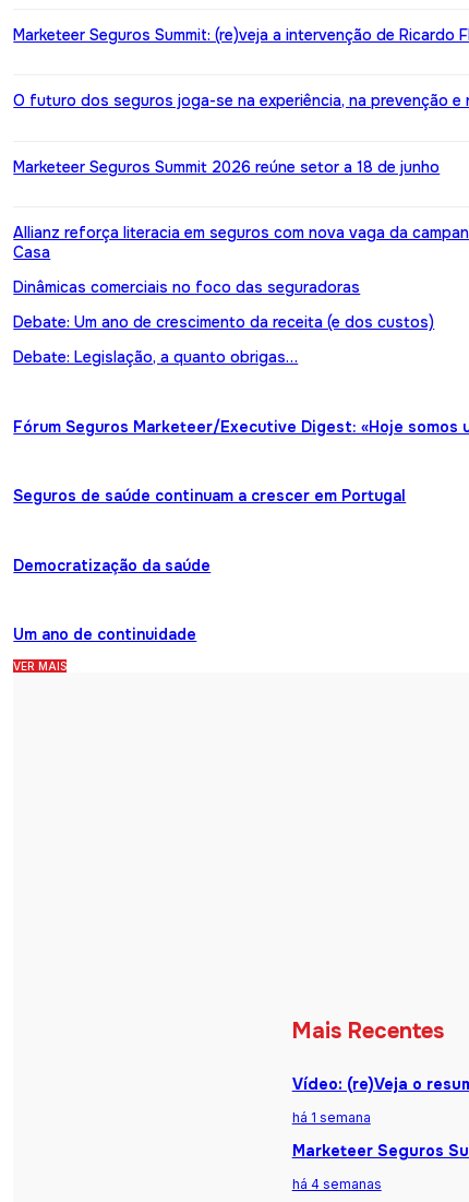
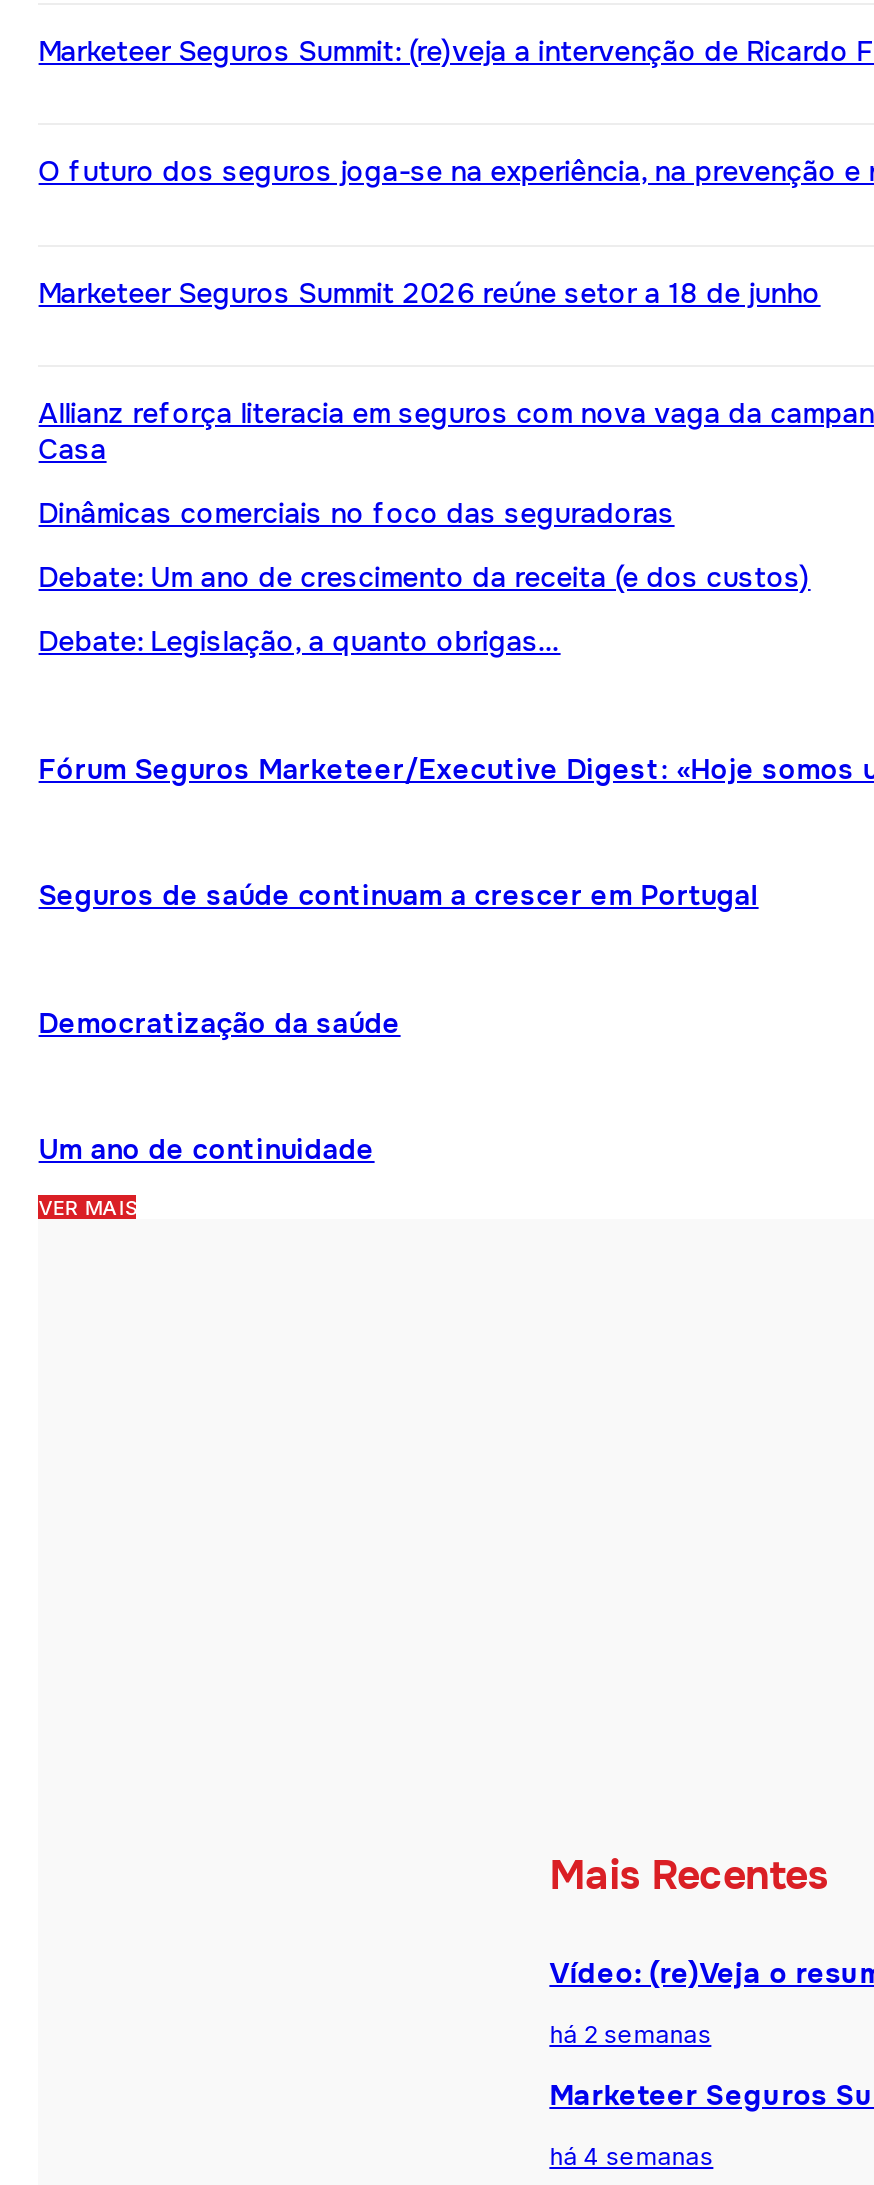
- há 1 semana
+ há 2 semanas
